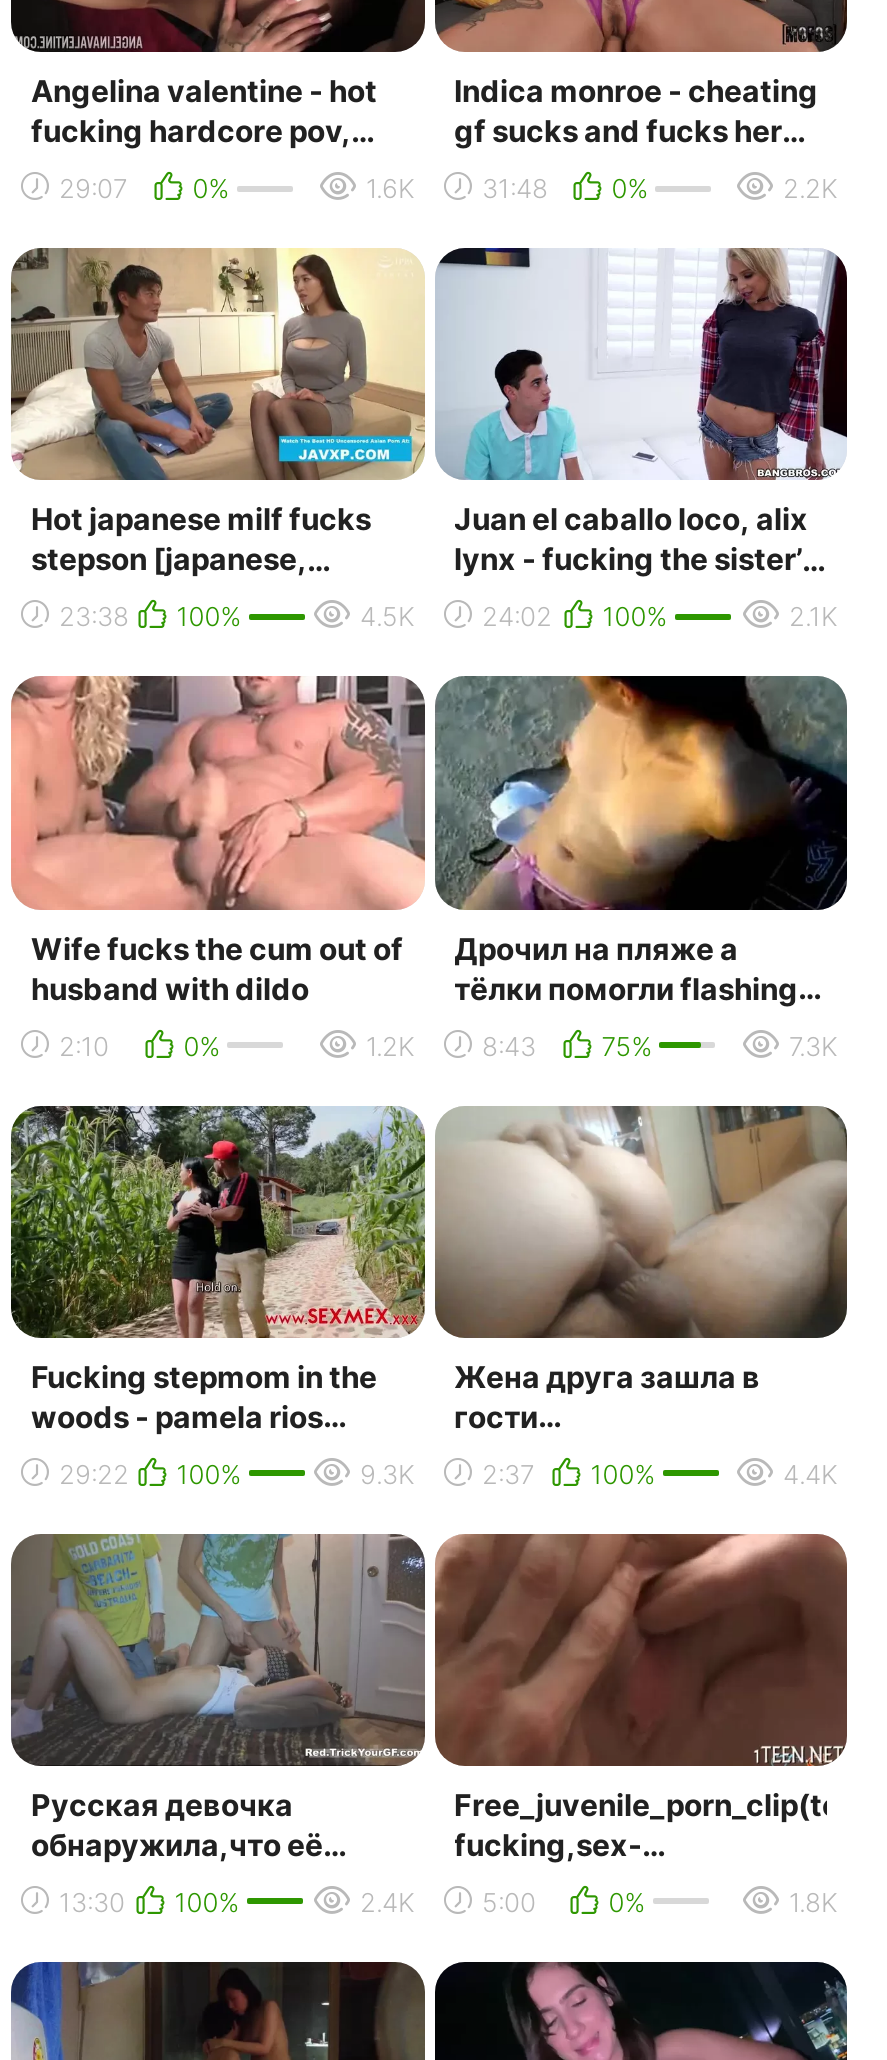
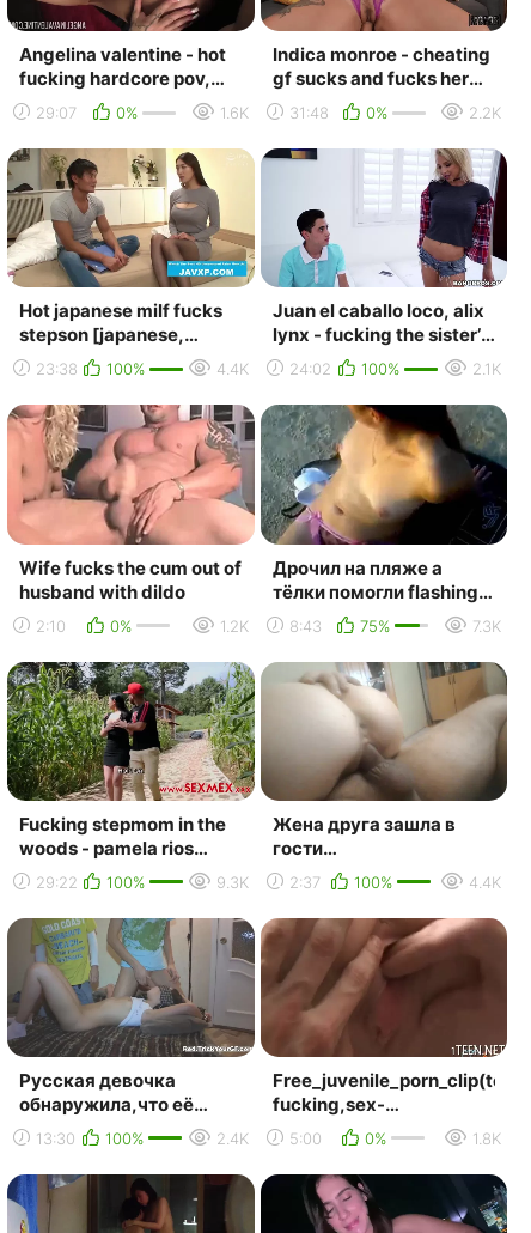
- 4.5K
+ 4.4K
